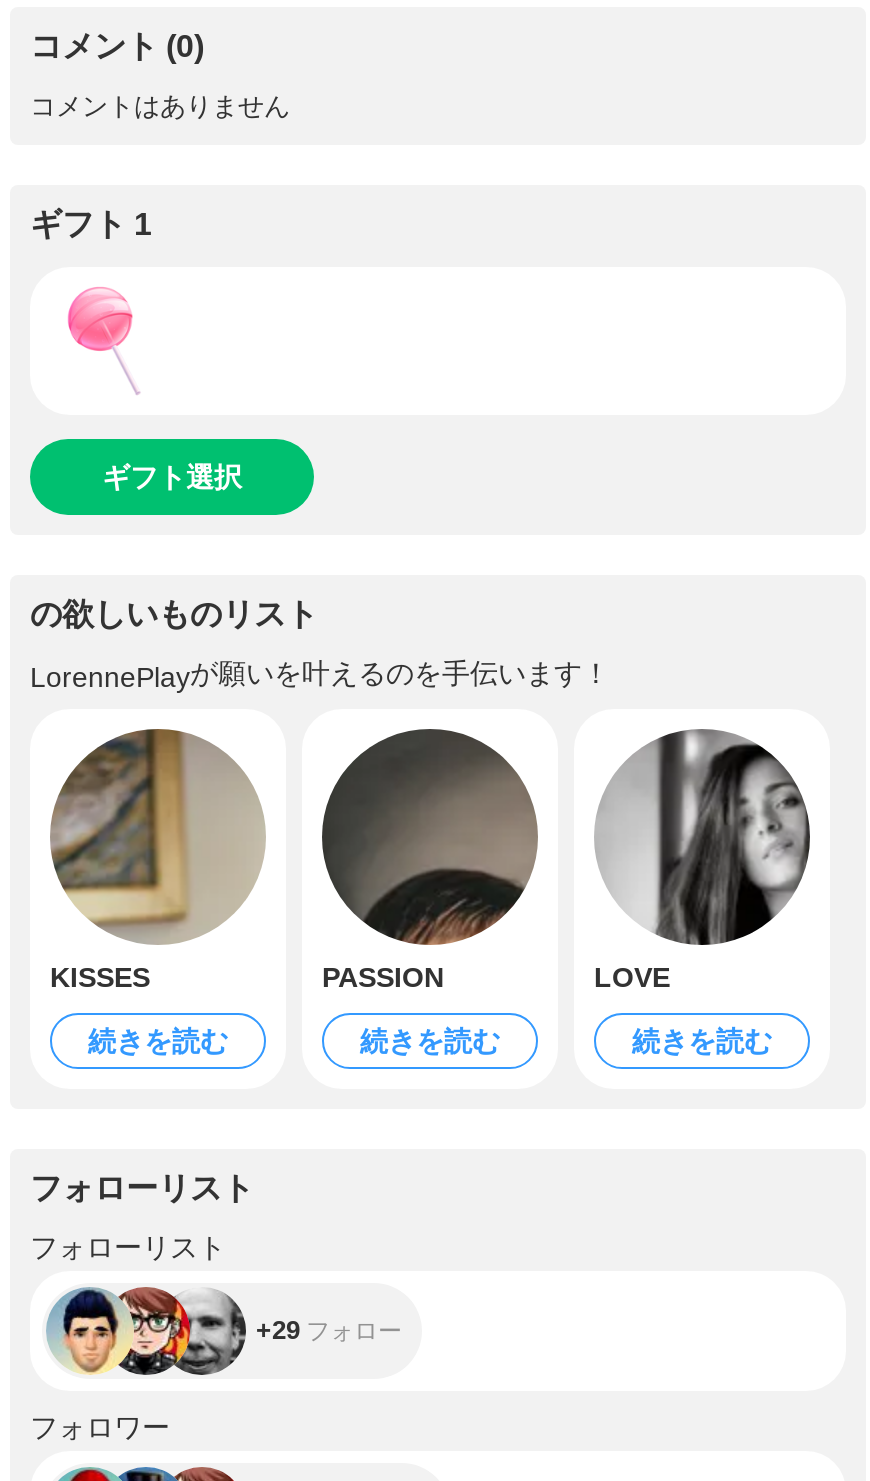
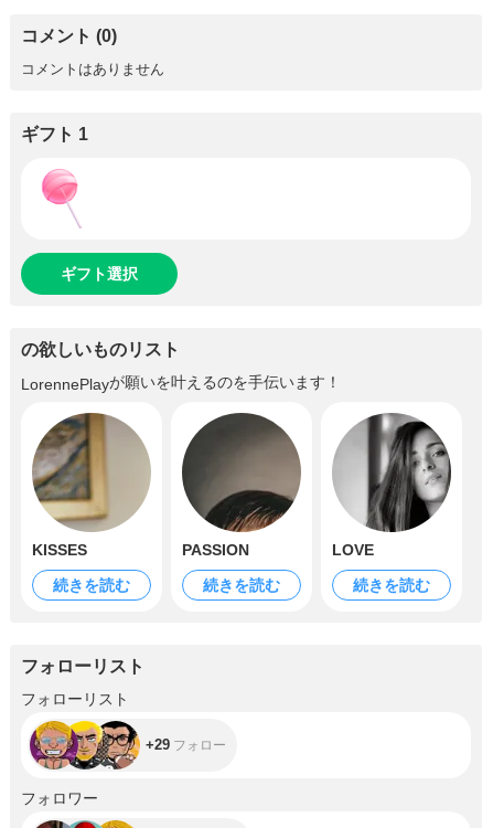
- [image]
+ [image]
